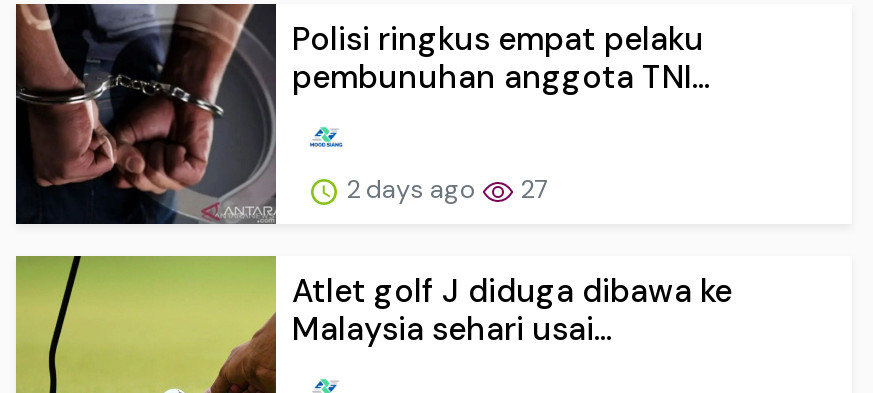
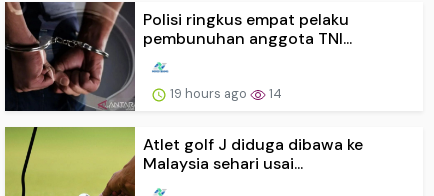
- 2 days ago
+ 19 hours ago

- 27
+ 14
